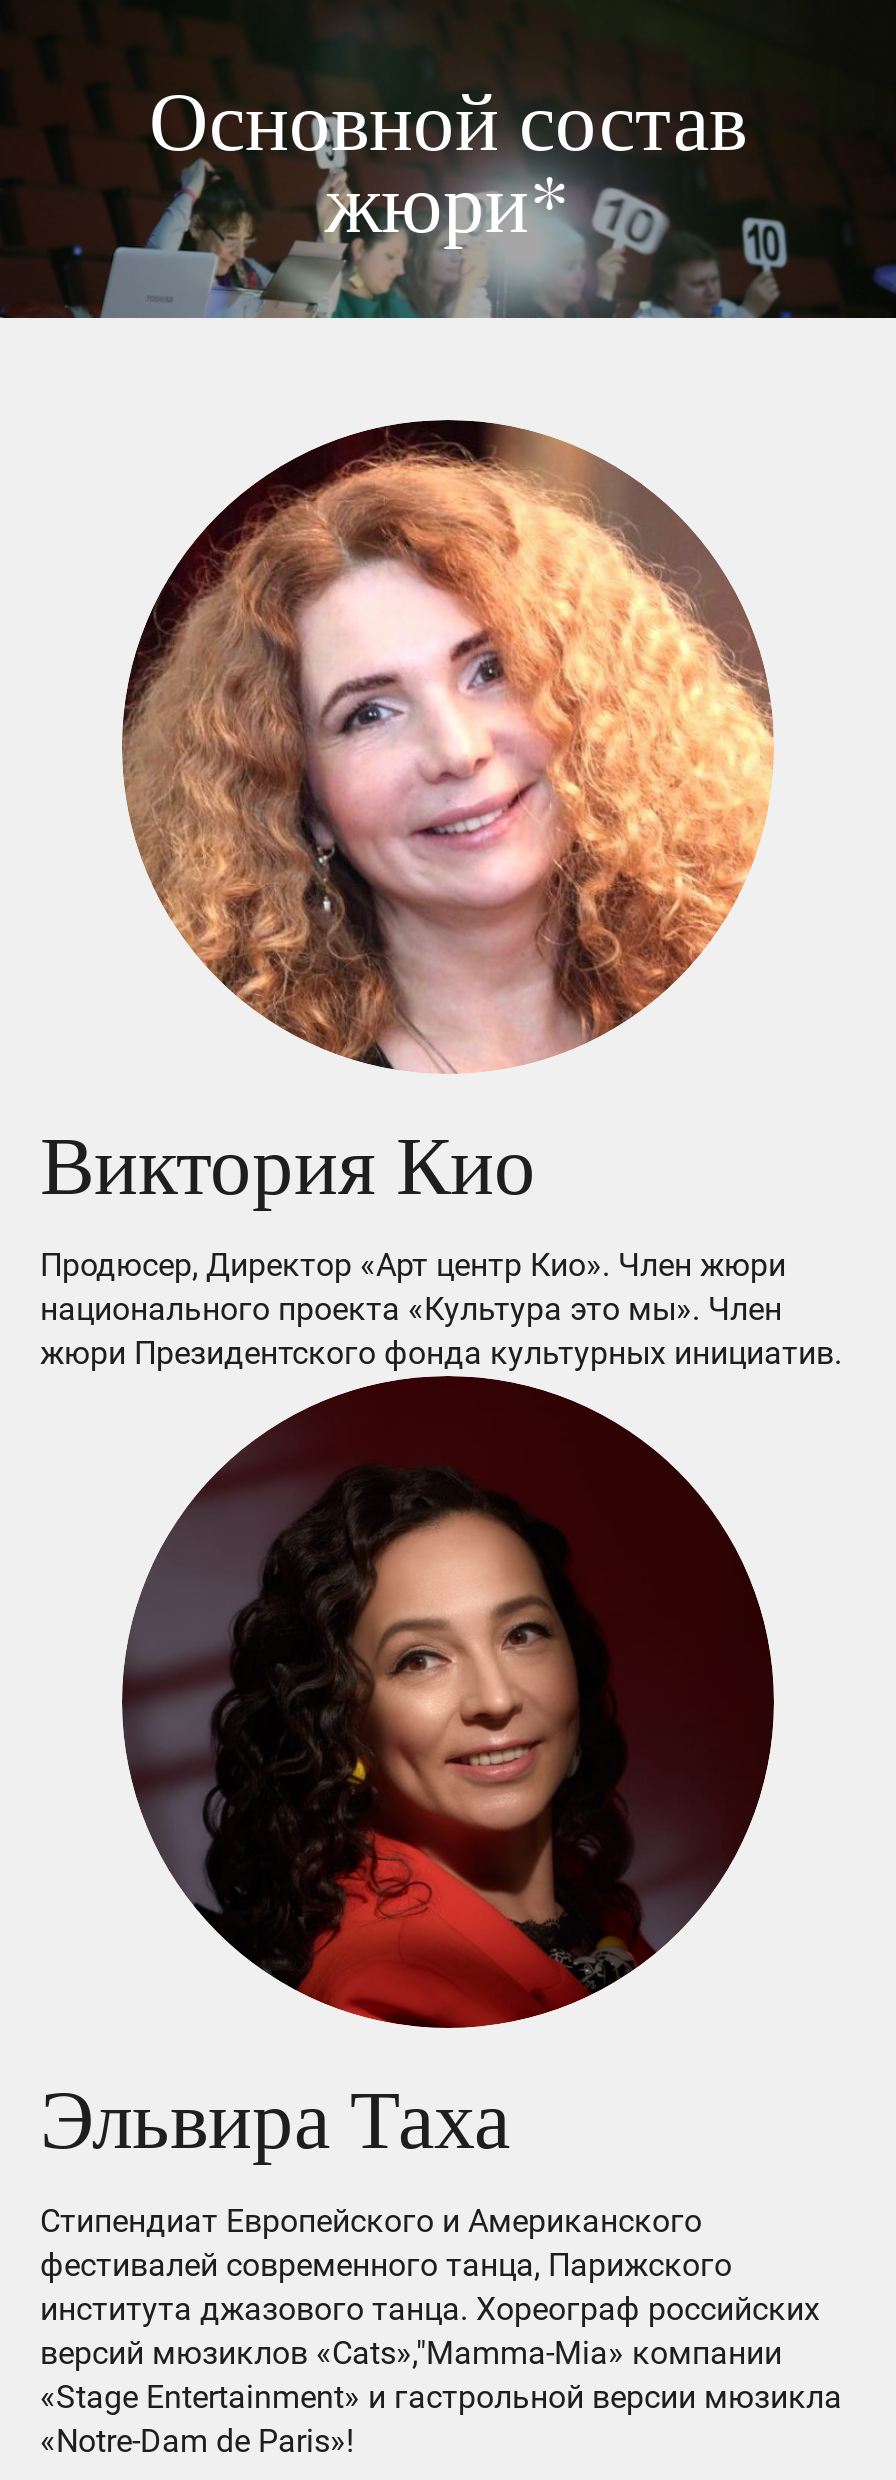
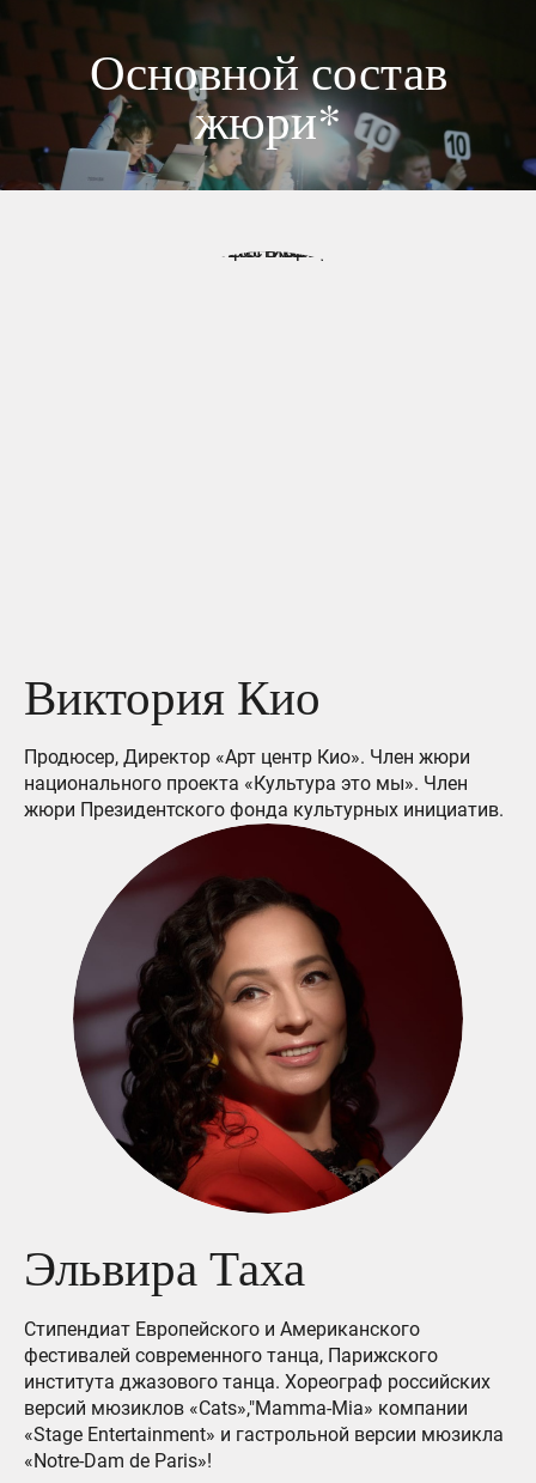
- [image]
